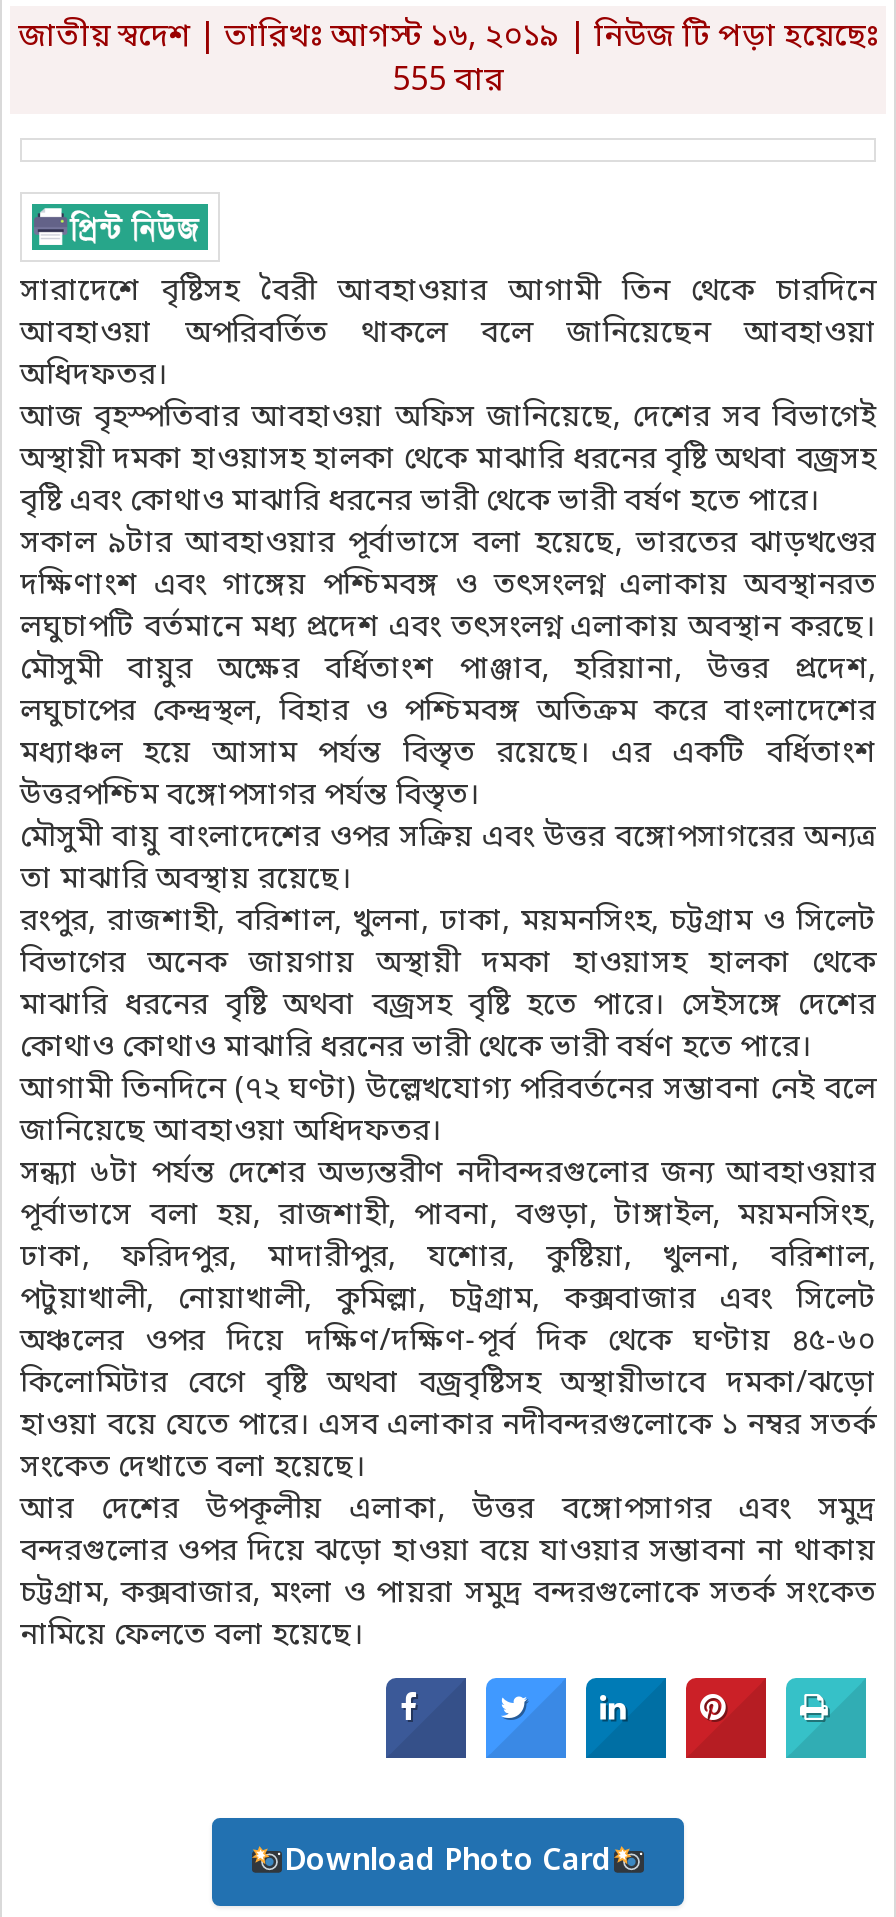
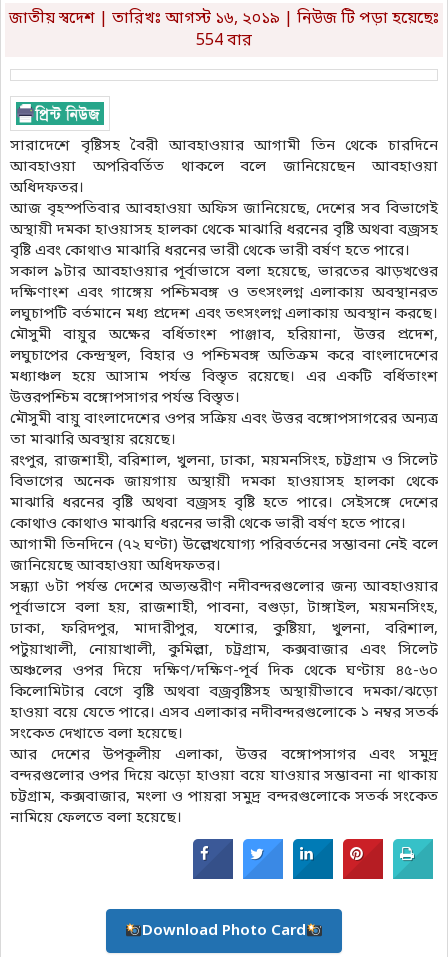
- 555 বার
+ 554 বার
